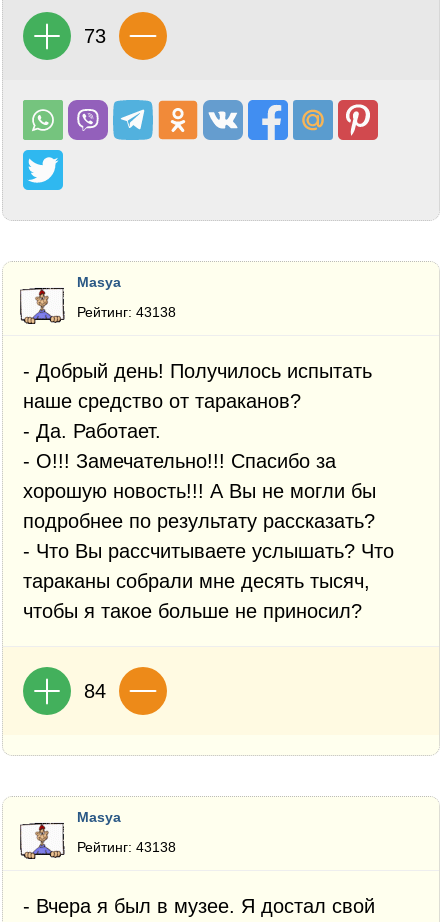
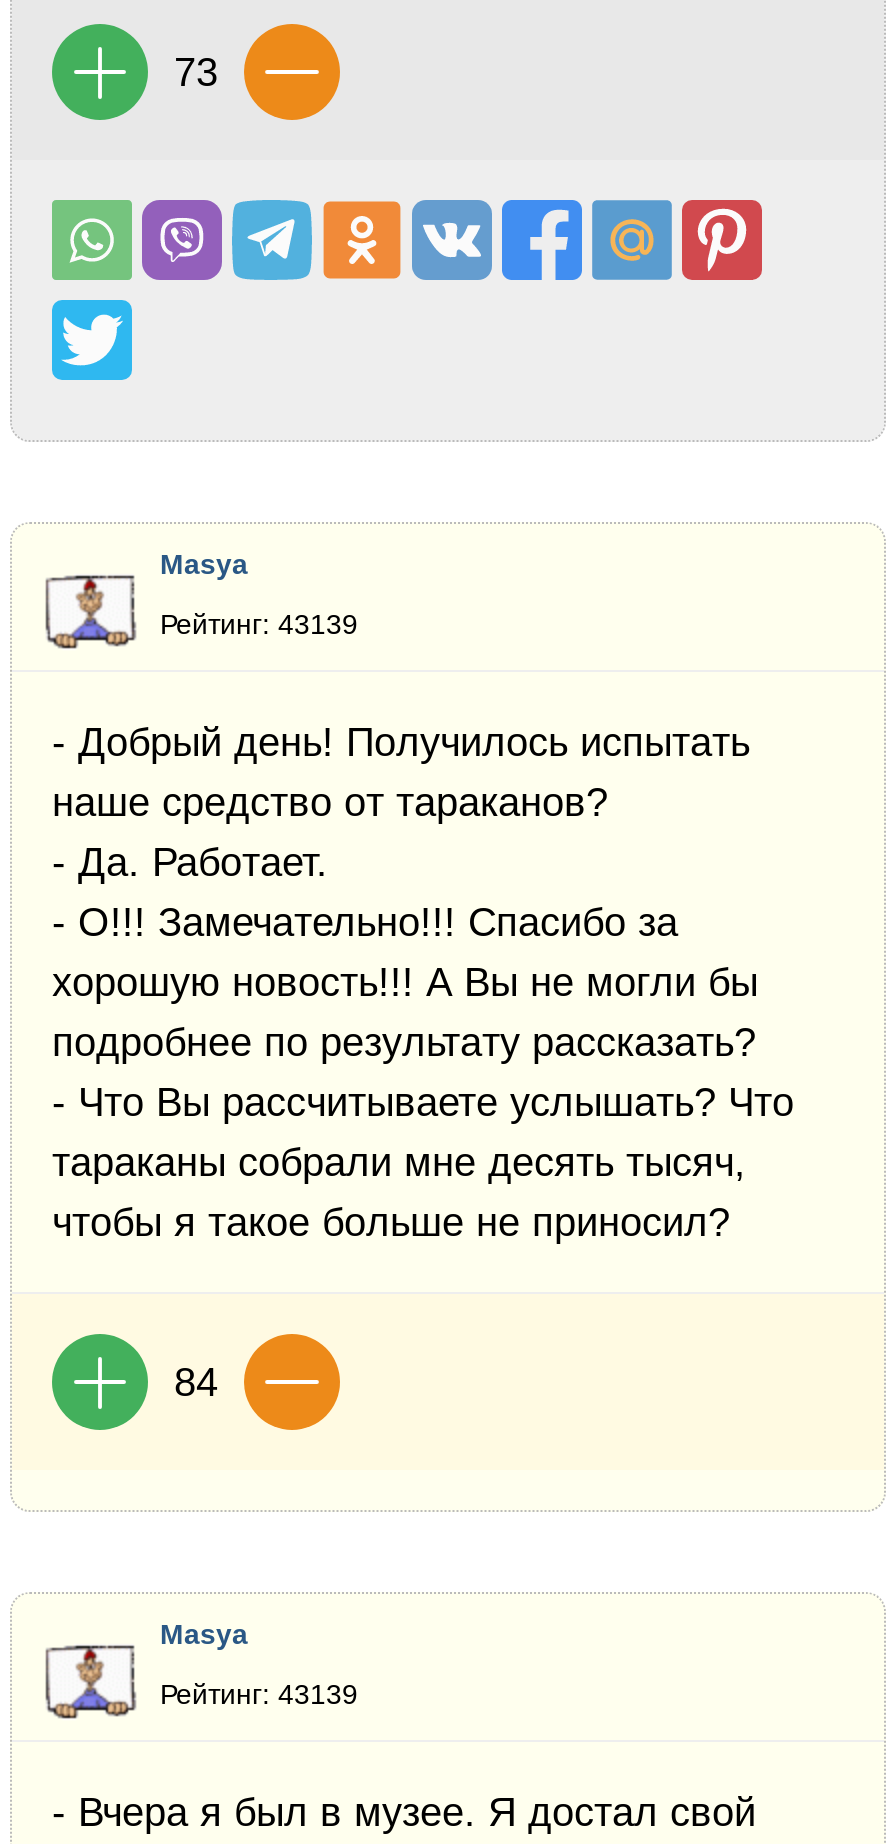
- Рейтинг: 43138
+ Рейтинг: 43139

- Рейтинг: 43138
+ Рейтинг: 43139
